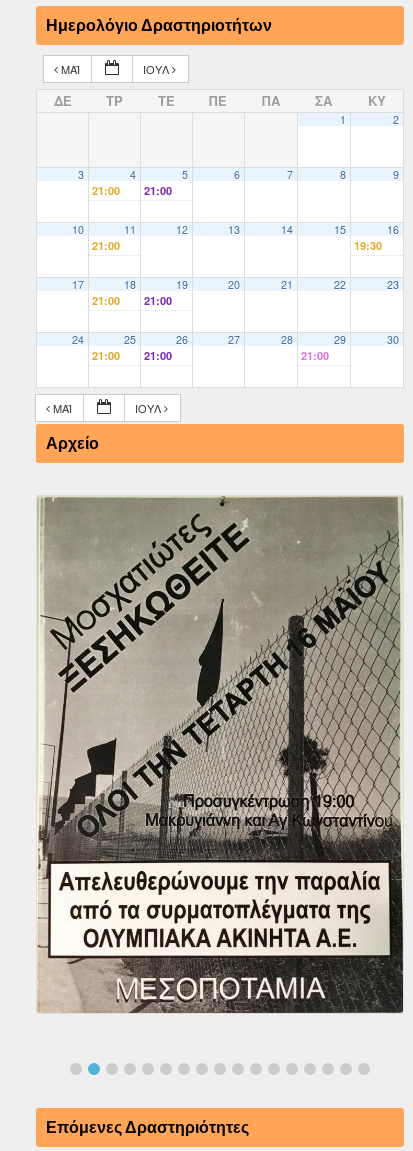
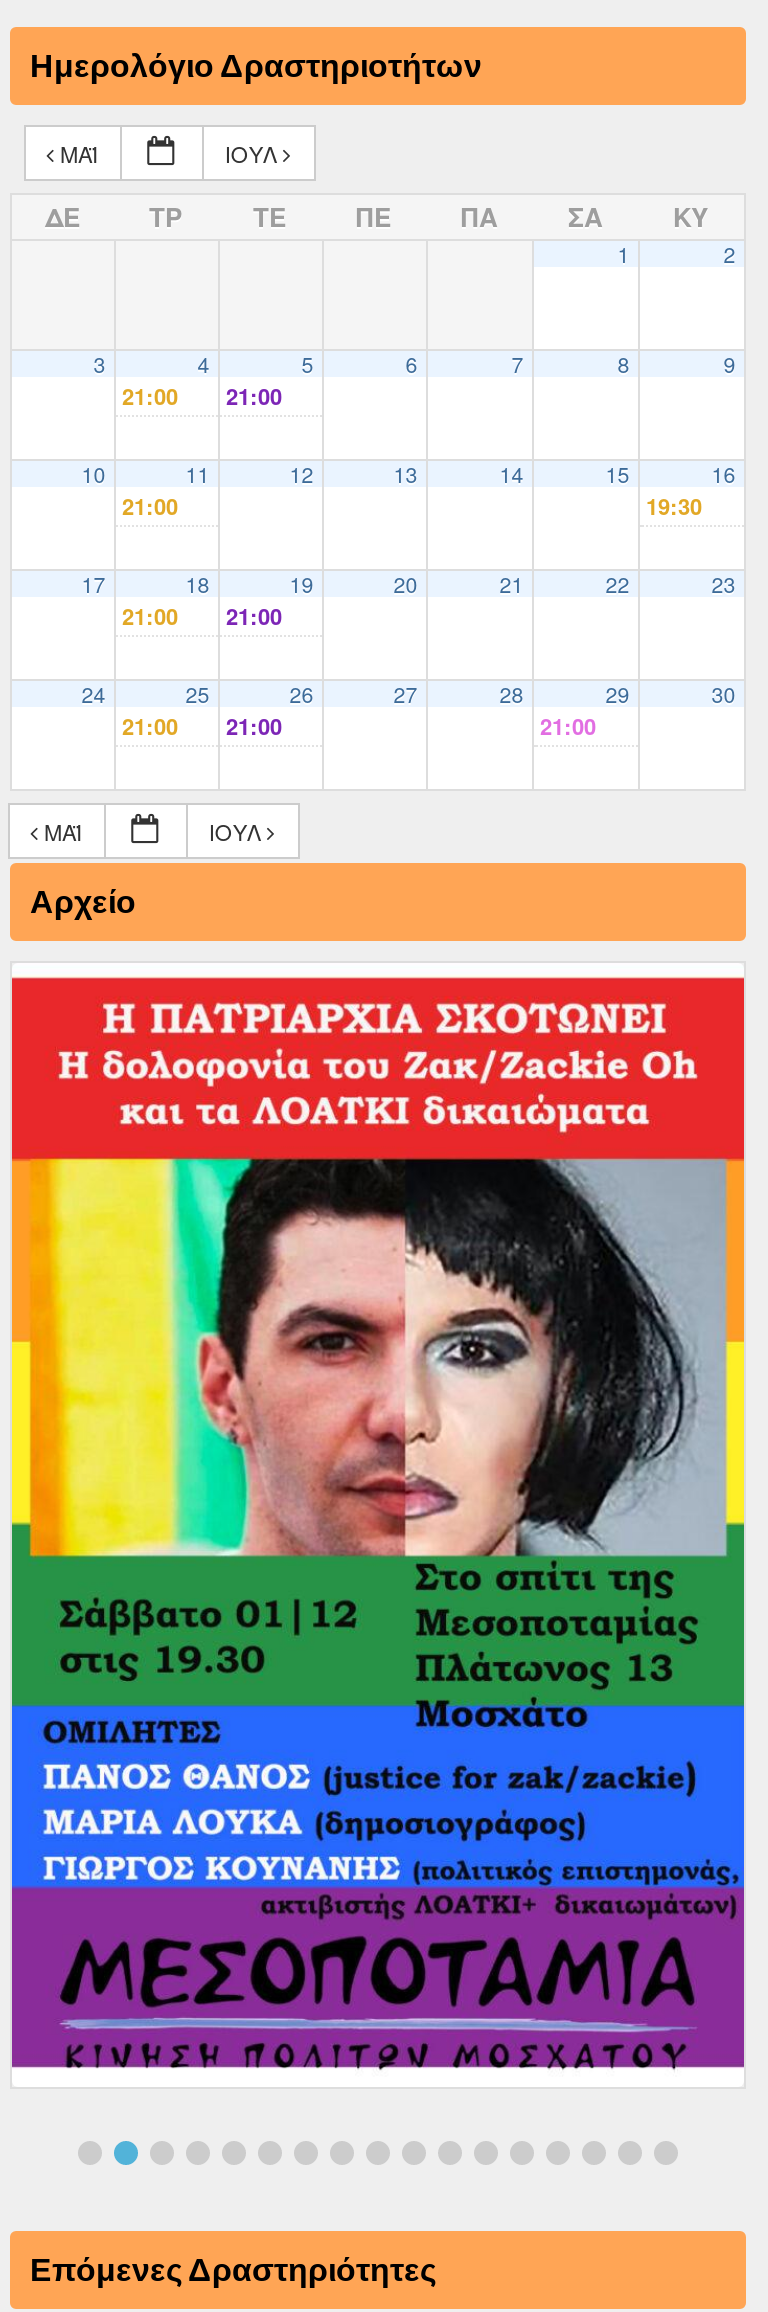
- [image]
+ [image]
